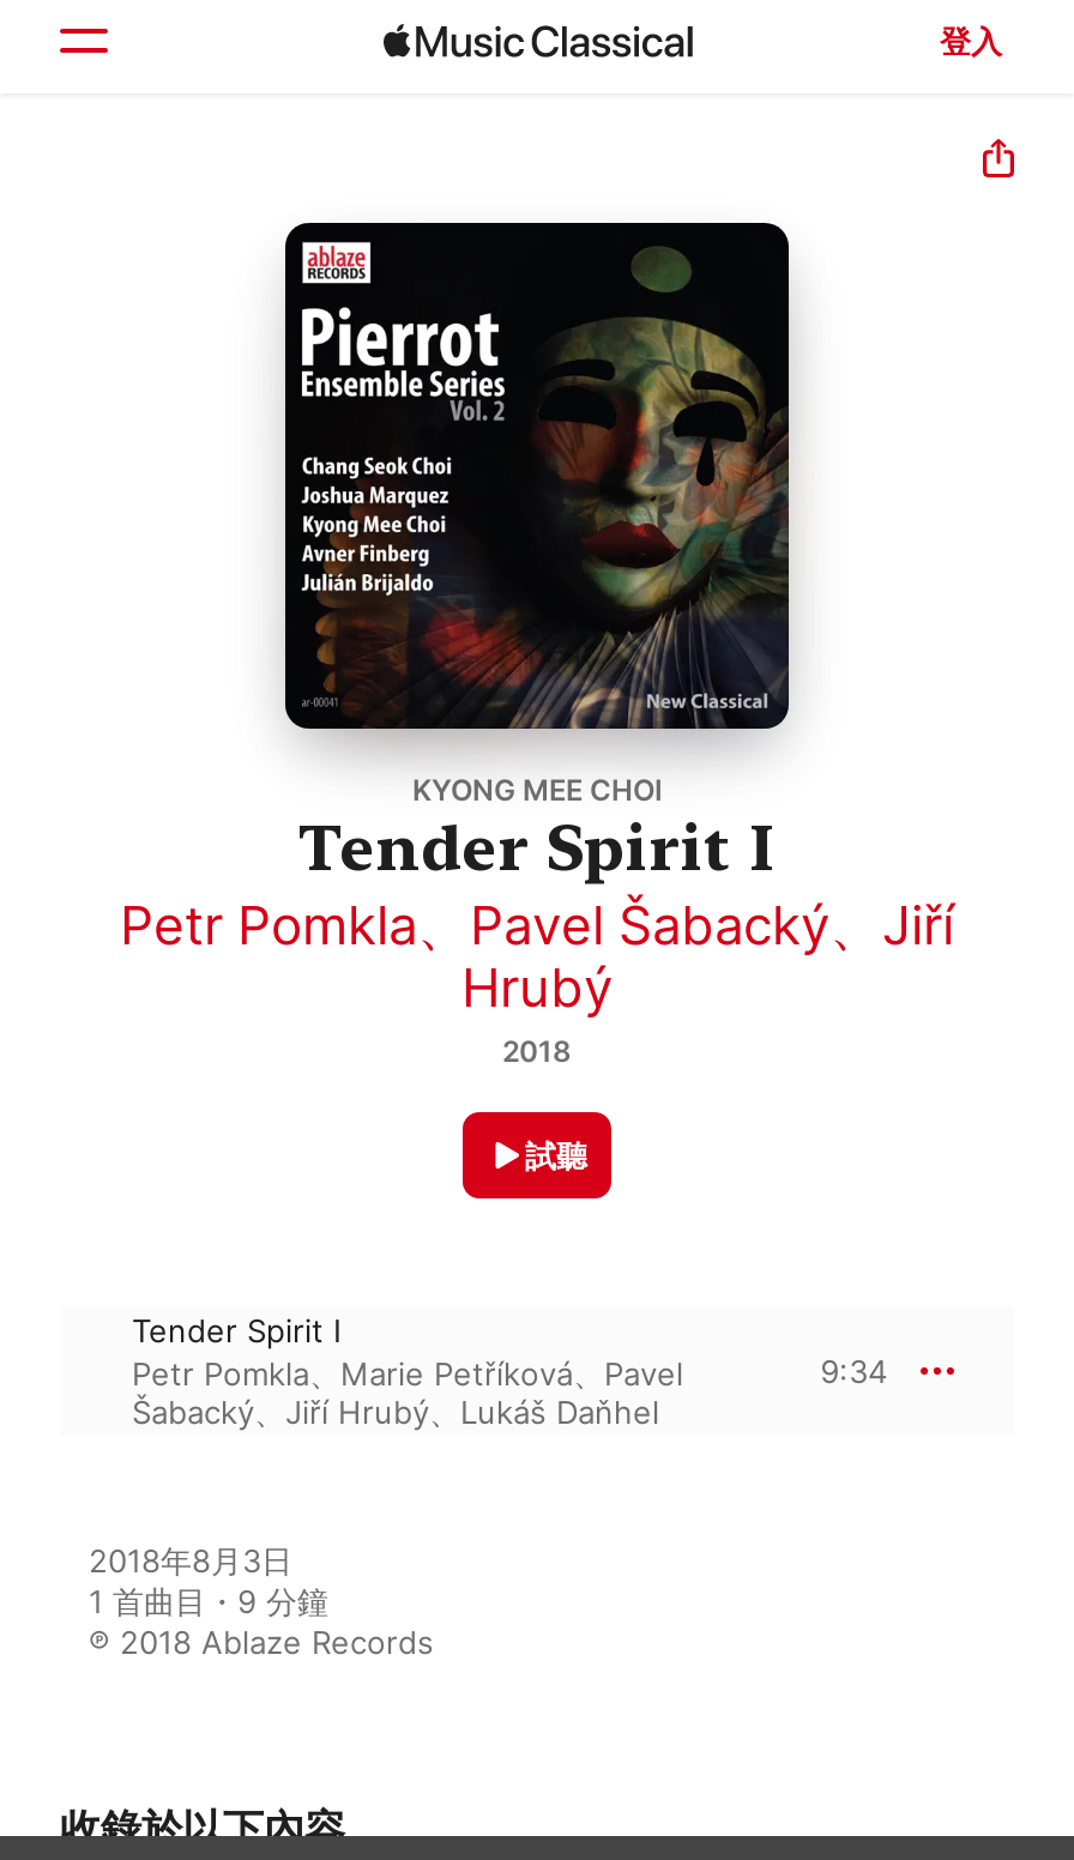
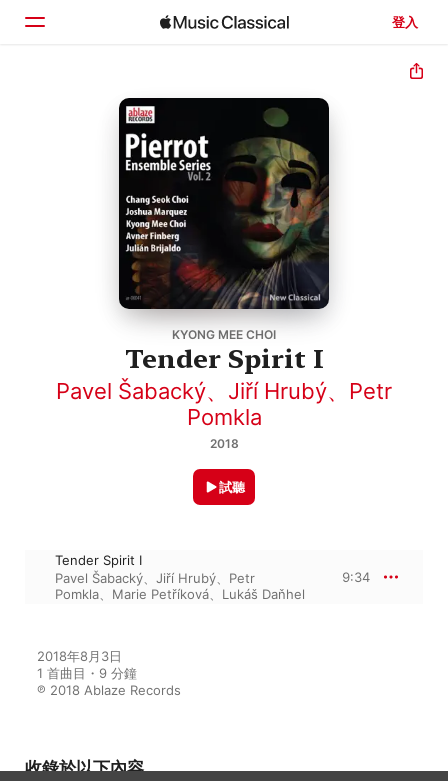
- Petr Pomkla、Pavel Šabacký、Jiří
- Hrubý
+ Pavel Šabacký、Jiří Hrubý、Petr
+ Pomkla

- Petr Pomkla、Marie Petříková、Pavel
- Šabacký、Jiří Hrubý、Lukáš Daňhel
+ Pavel Šabacký、Jiří Hrubý、Petr
+ Pomkla、Marie Petříková、Lukáš Daňhel
